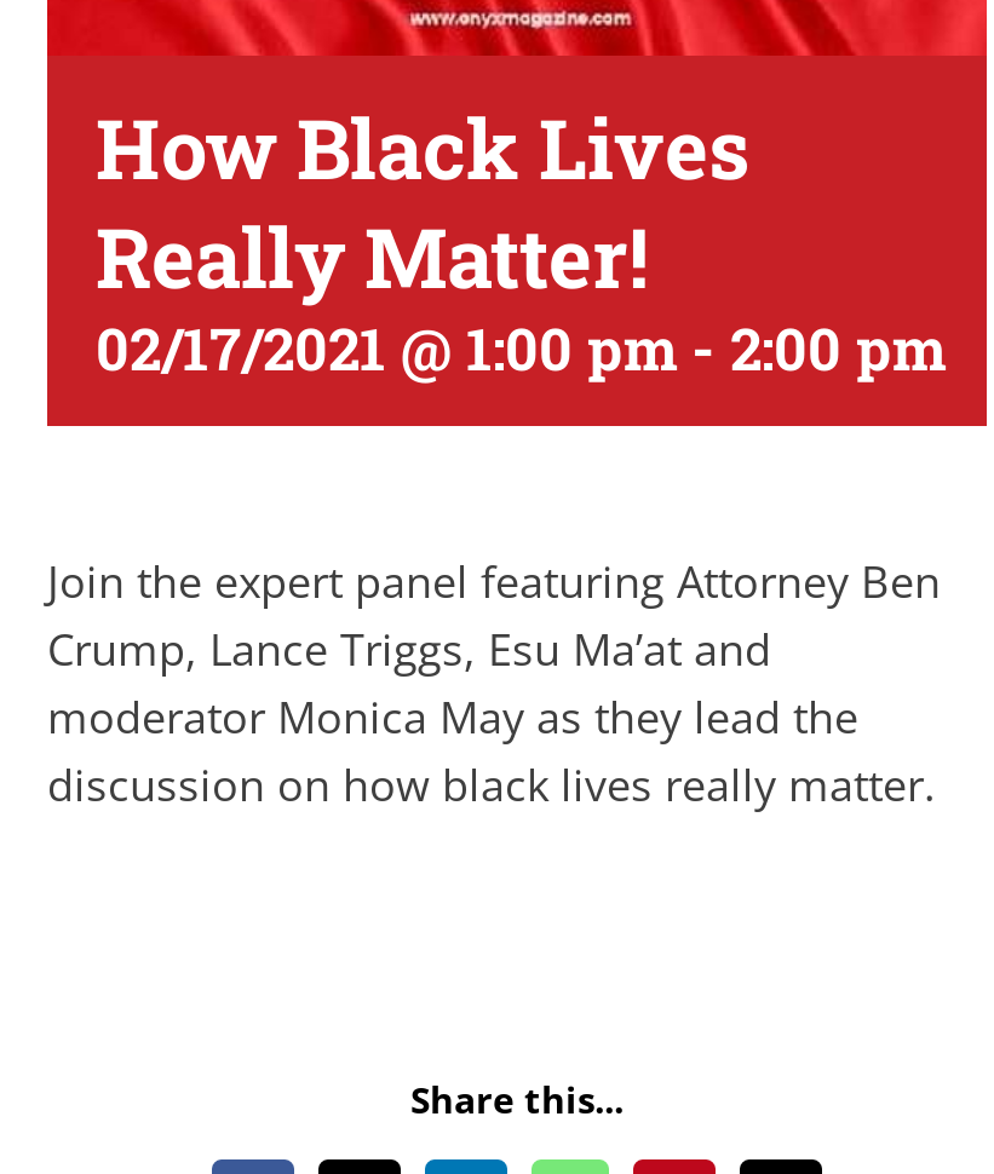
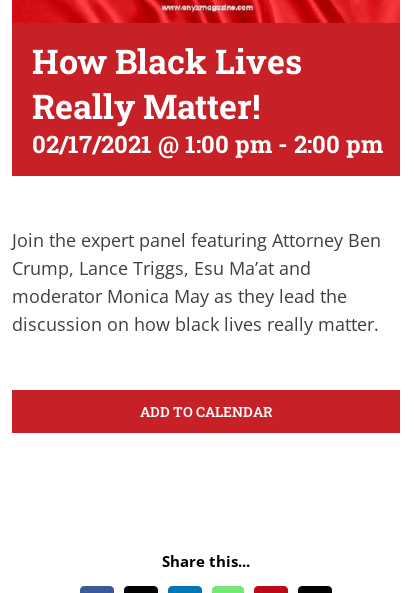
+ ADD TO CALENDAR
